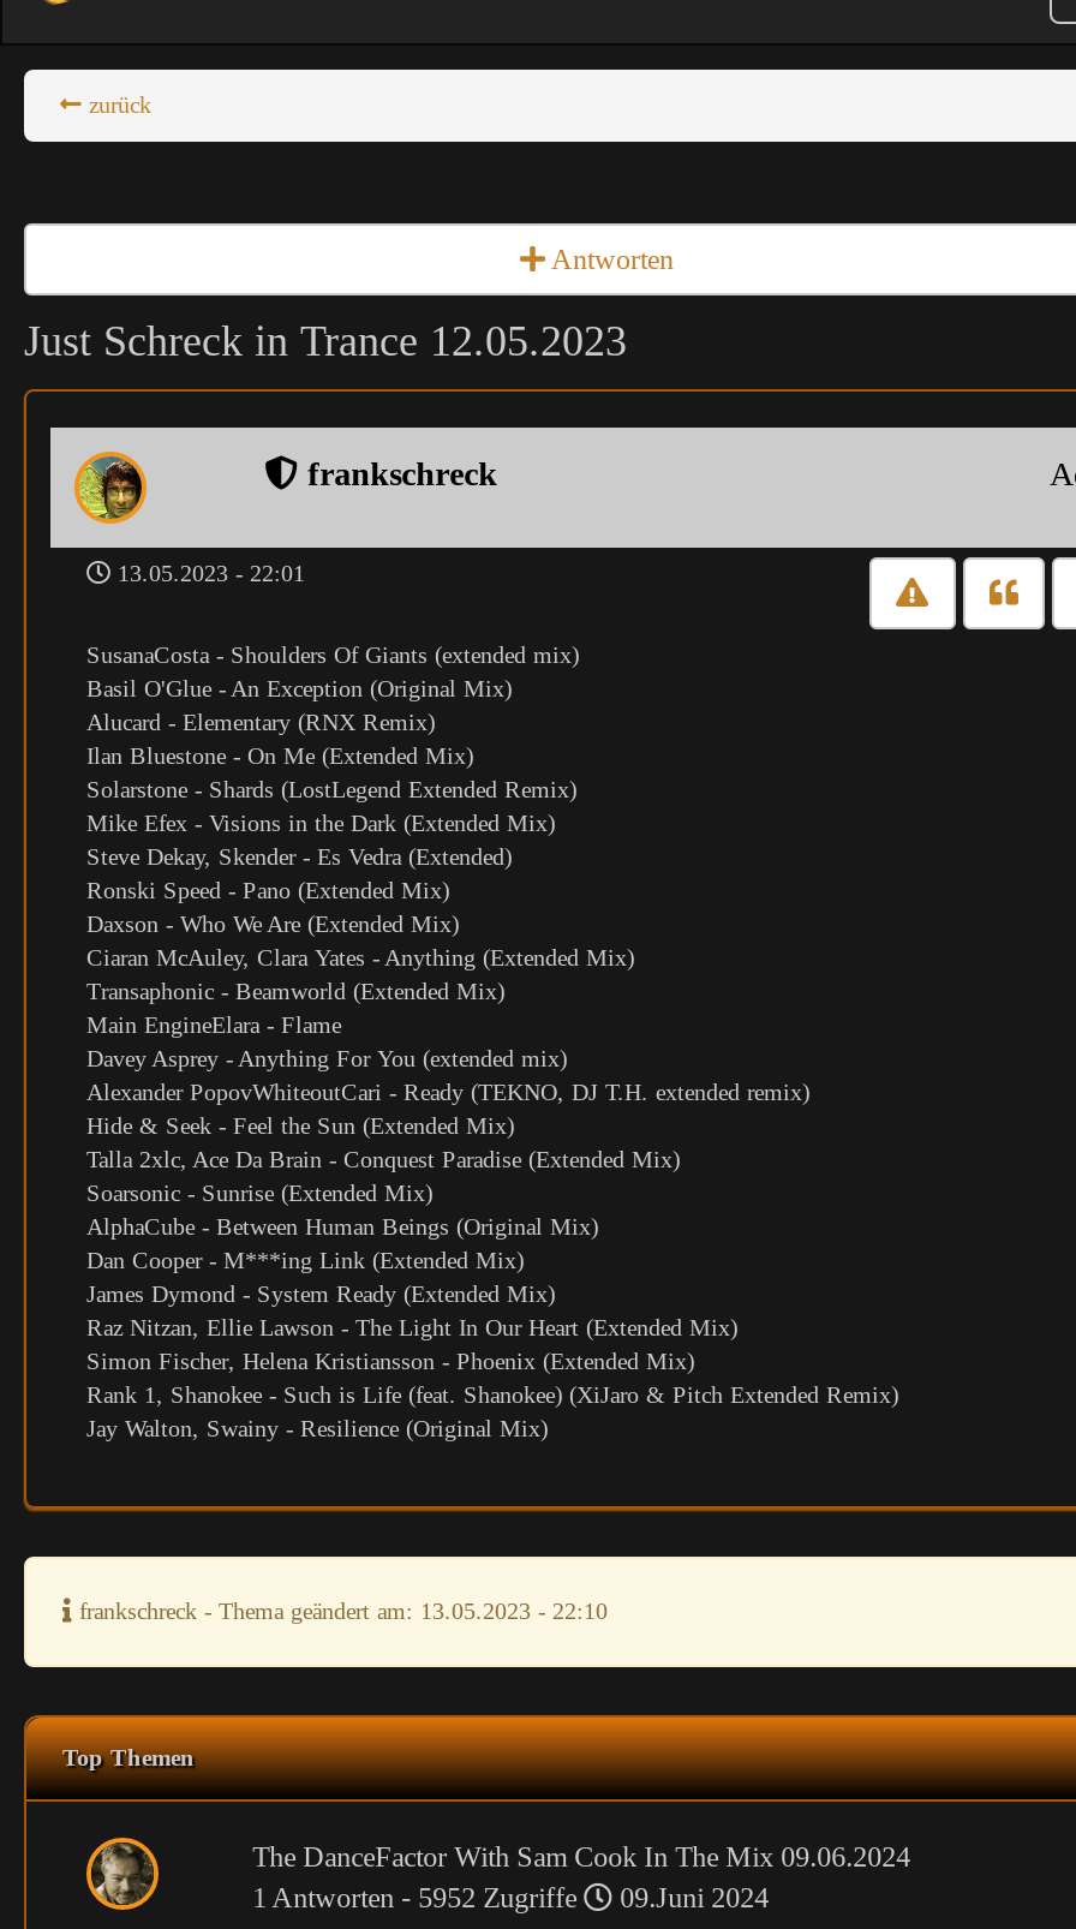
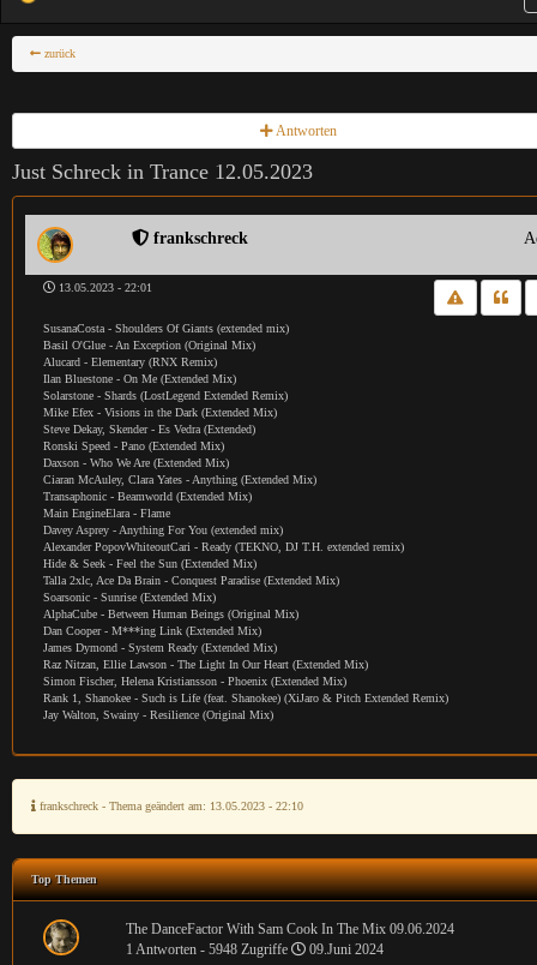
- 1 Antworten - 5952 Zugriffe
+ 1 Antworten - 5948 Zugriffe
